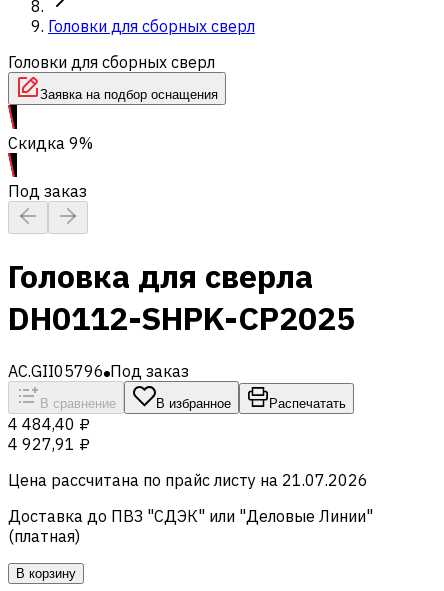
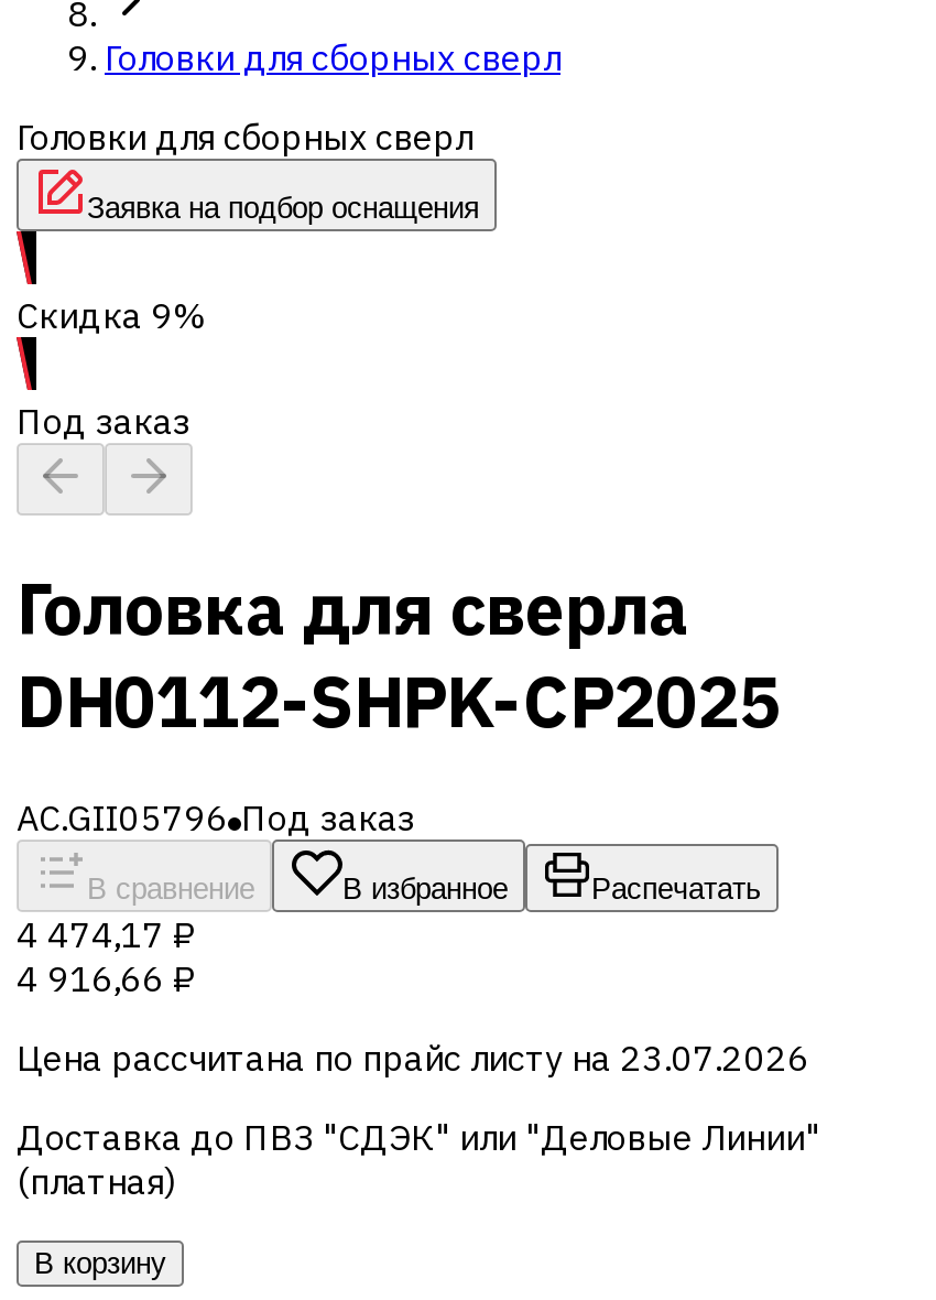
- 4 484,40 ₽
+ 4 474,17 ₽

- 4 927,91 ₽
+ 4 916,66 ₽

- Цена рассчитана по прайс листу на 21.07.2026
+ Цена рассчитана по прайс листу на 23.07.2026
